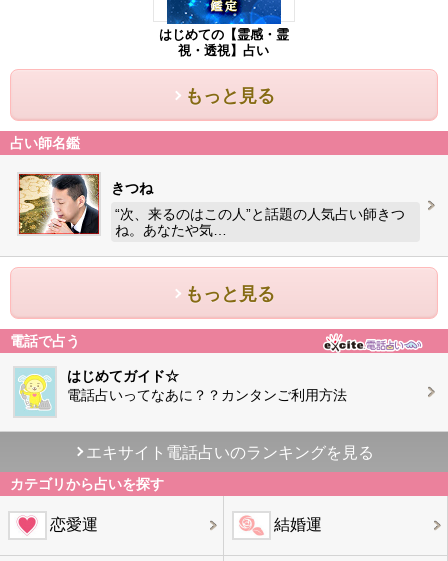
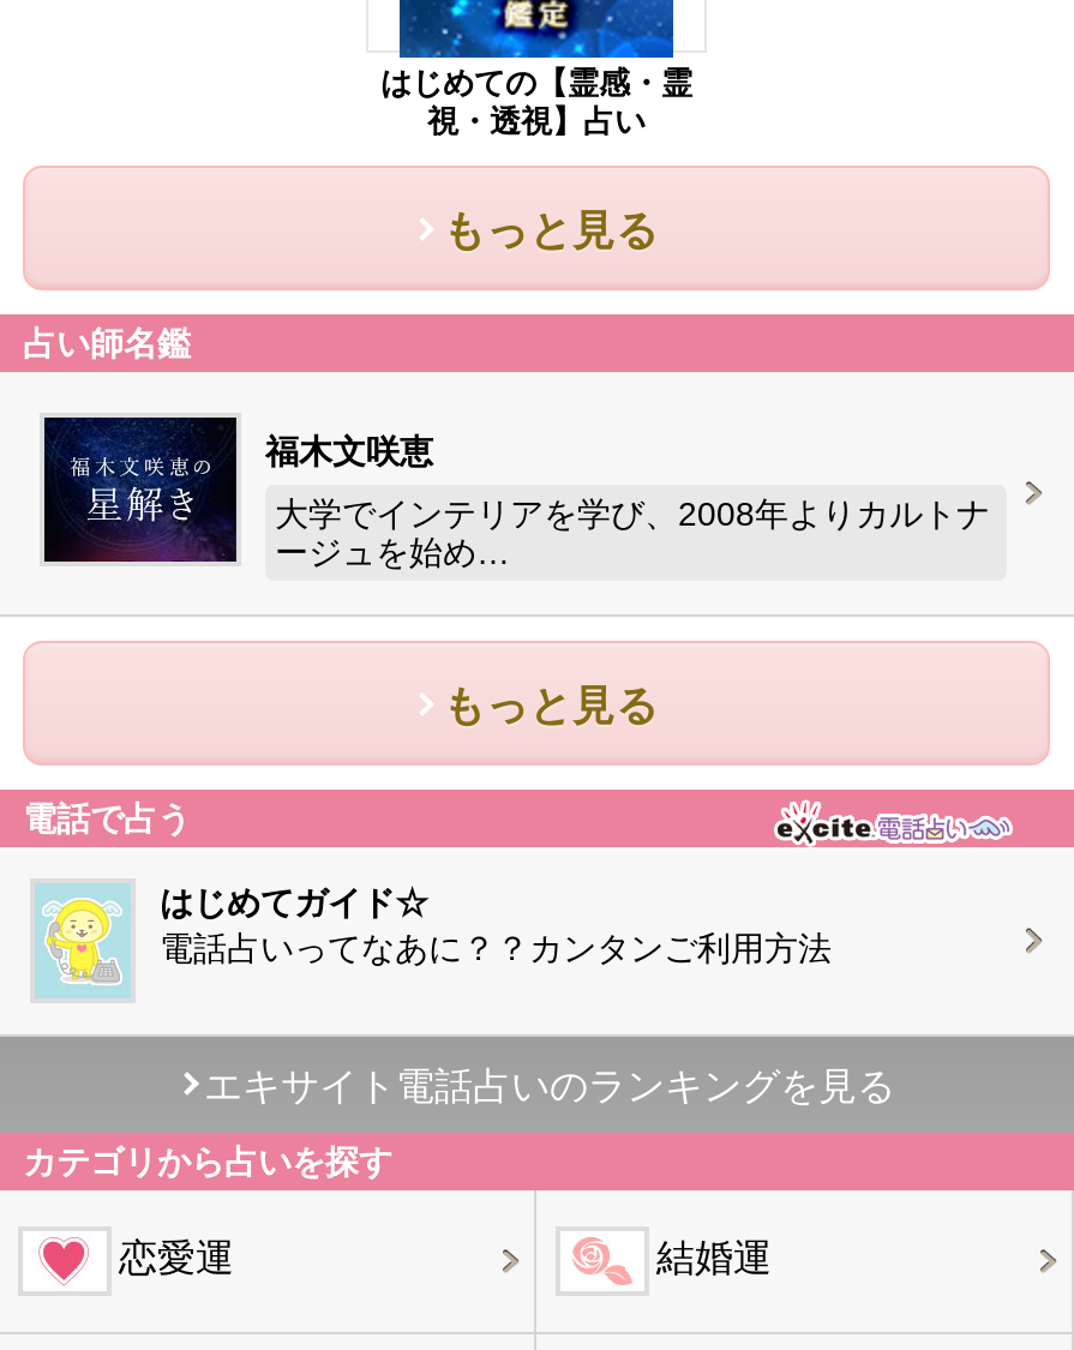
- [image]
- きつね
+ [image]
+ 福木文咲恵

- “次、来るのはこの人”と話題の人気占い師きつ
- ね。あなたや気…
+ 大学でインテリアを学び、2008年よりカルトナ
+ ージュを始め…
